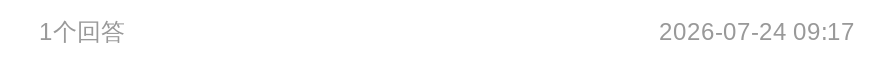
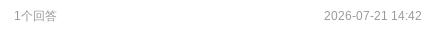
- 2026-07-24 09:17
+ 2026-07-21 14:42
